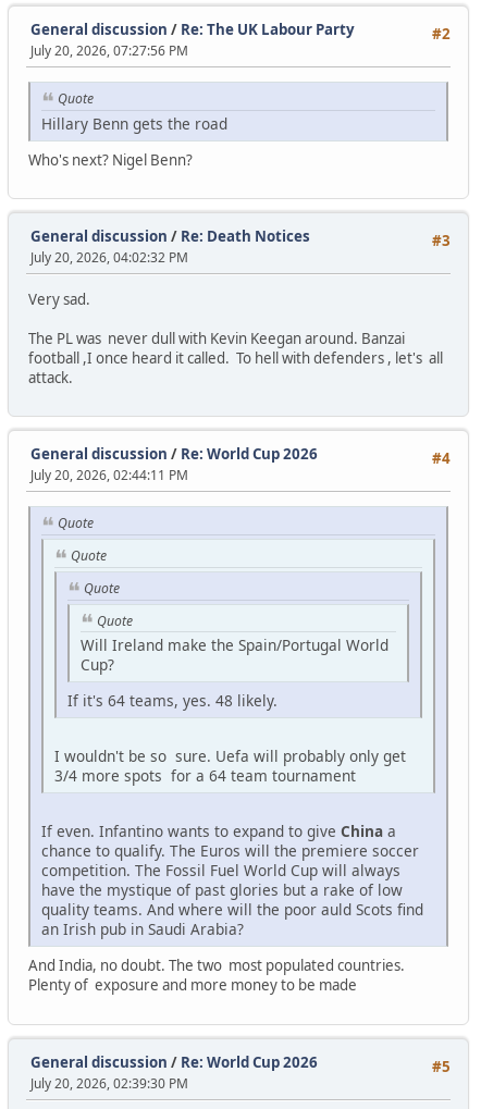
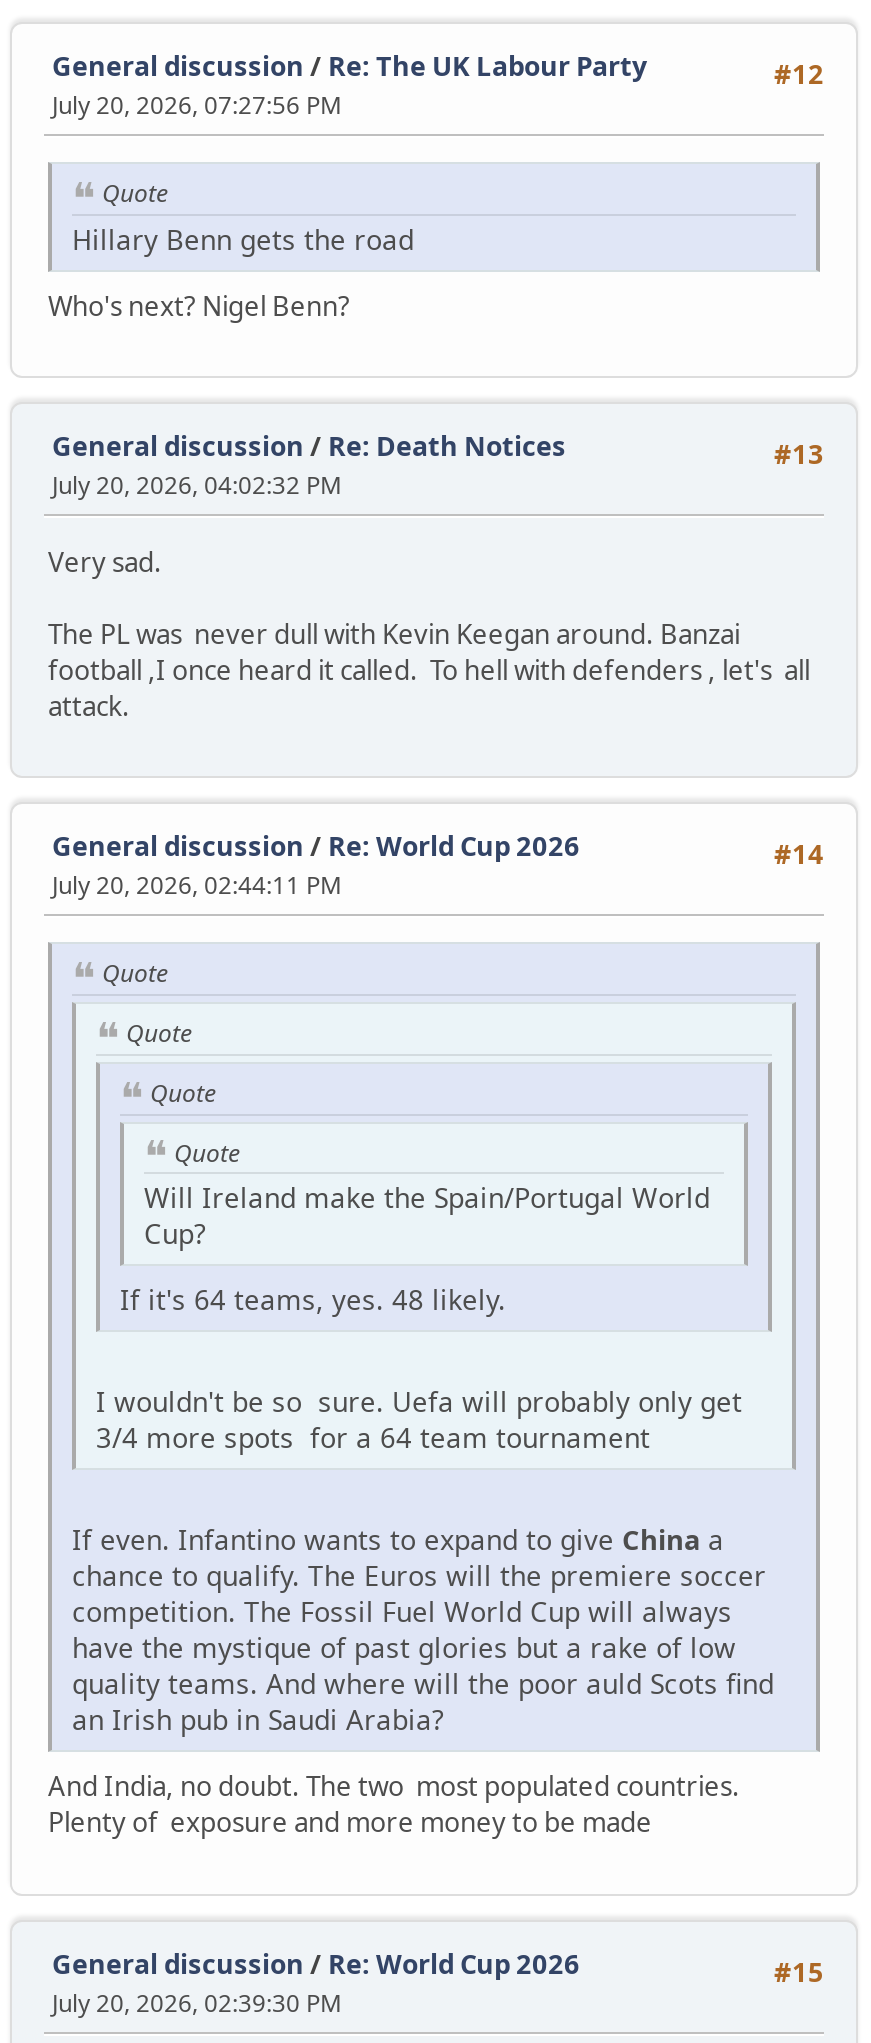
- #2
+ #12

- #3
+ #13

- #4
+ #14

- #5
+ #15
